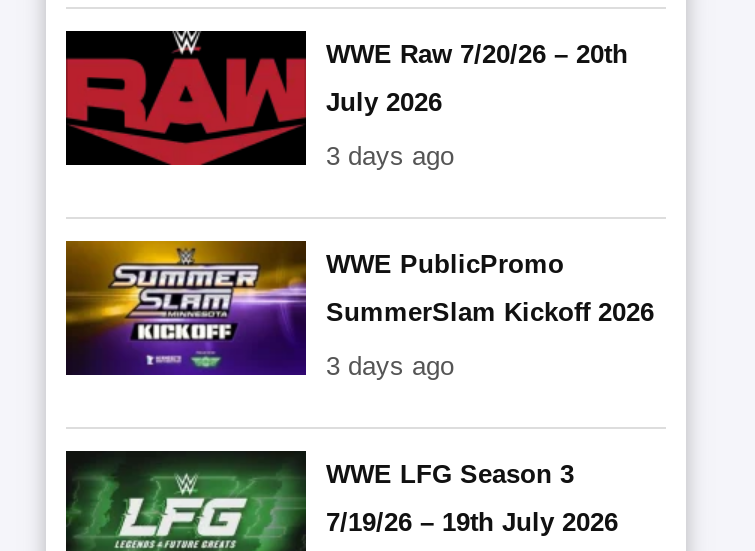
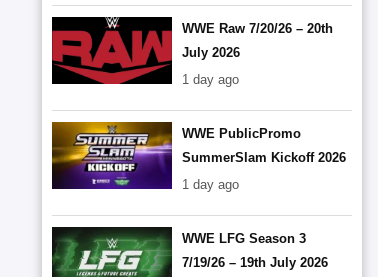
- 3 days ago
+ 1 day ago

- 3 days ago
+ 1 day ago
